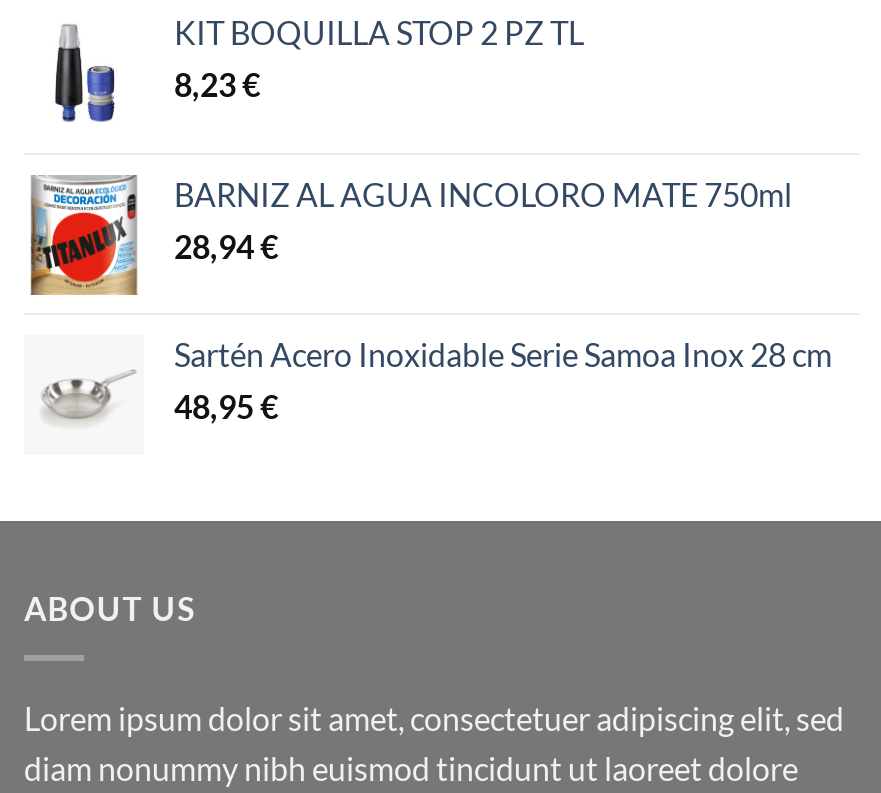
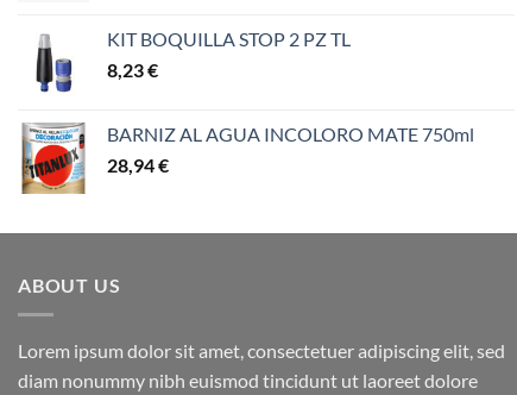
- [image]
- Sartén Acero Inoxidable Serie Samoa Inox 28 cm
- 48,95 €
